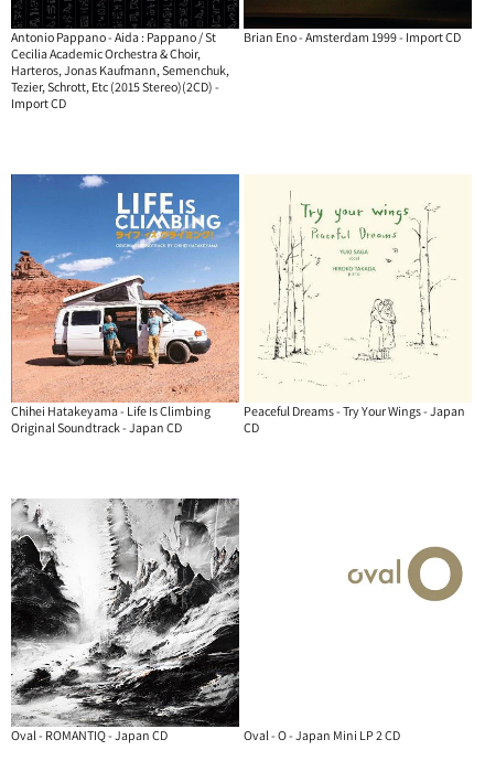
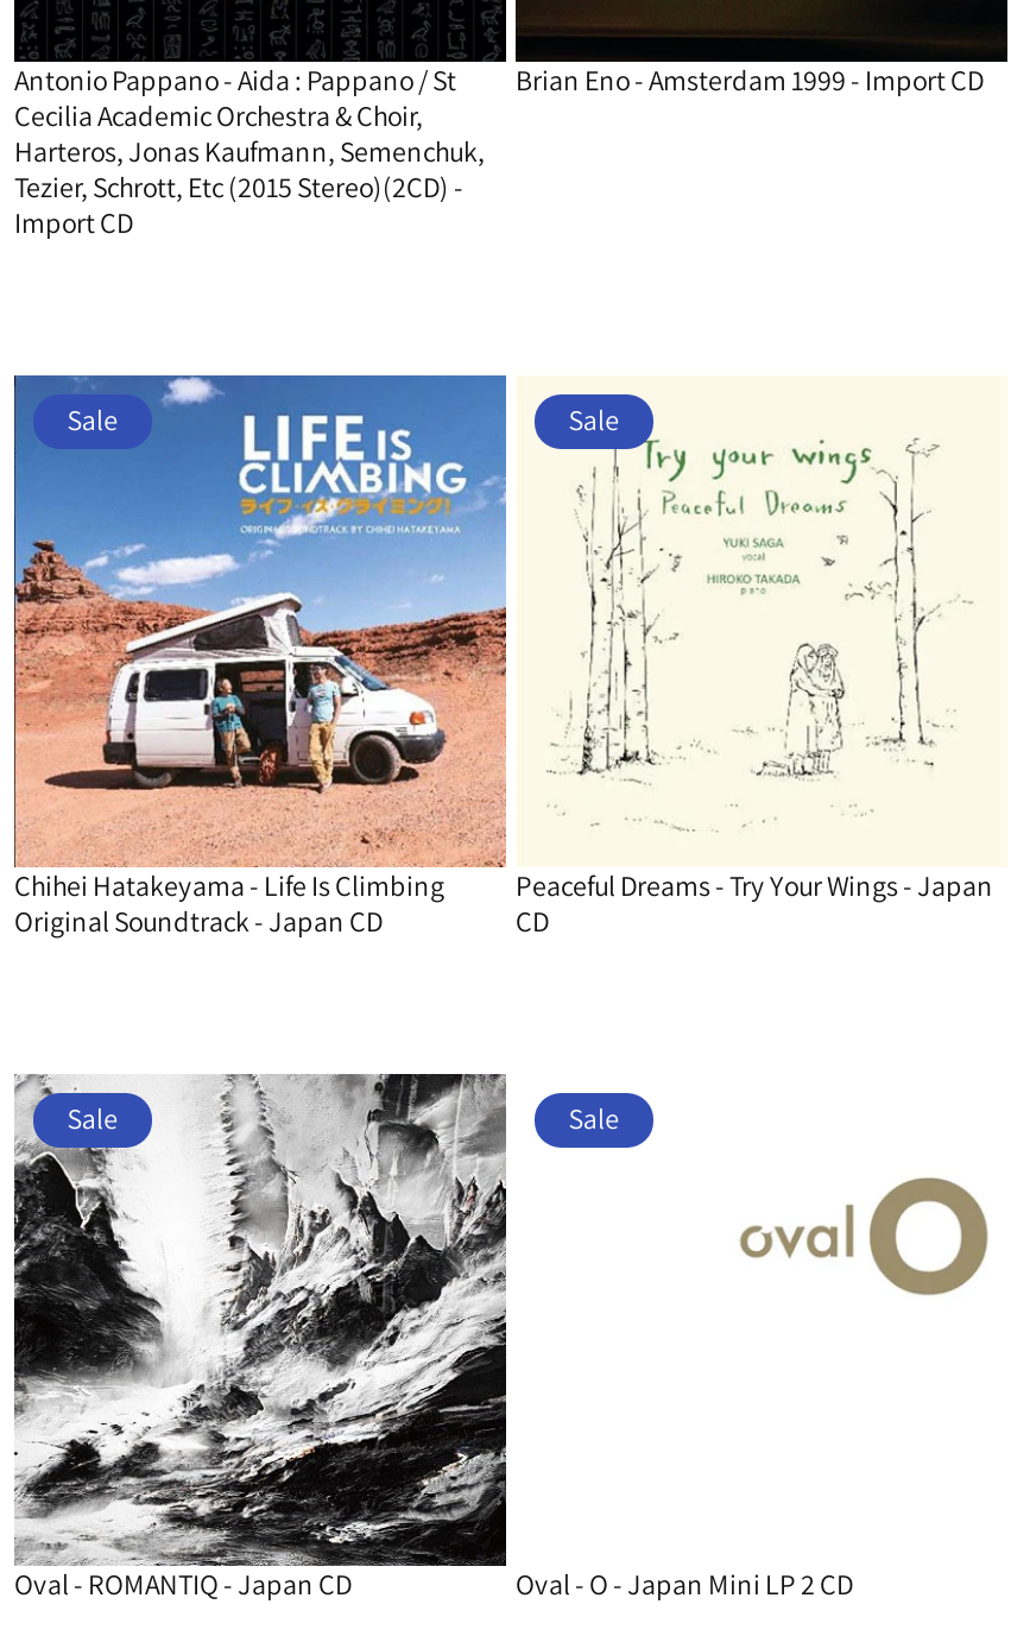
+ Sale

+ Sale

+ Sale

+ Sale
